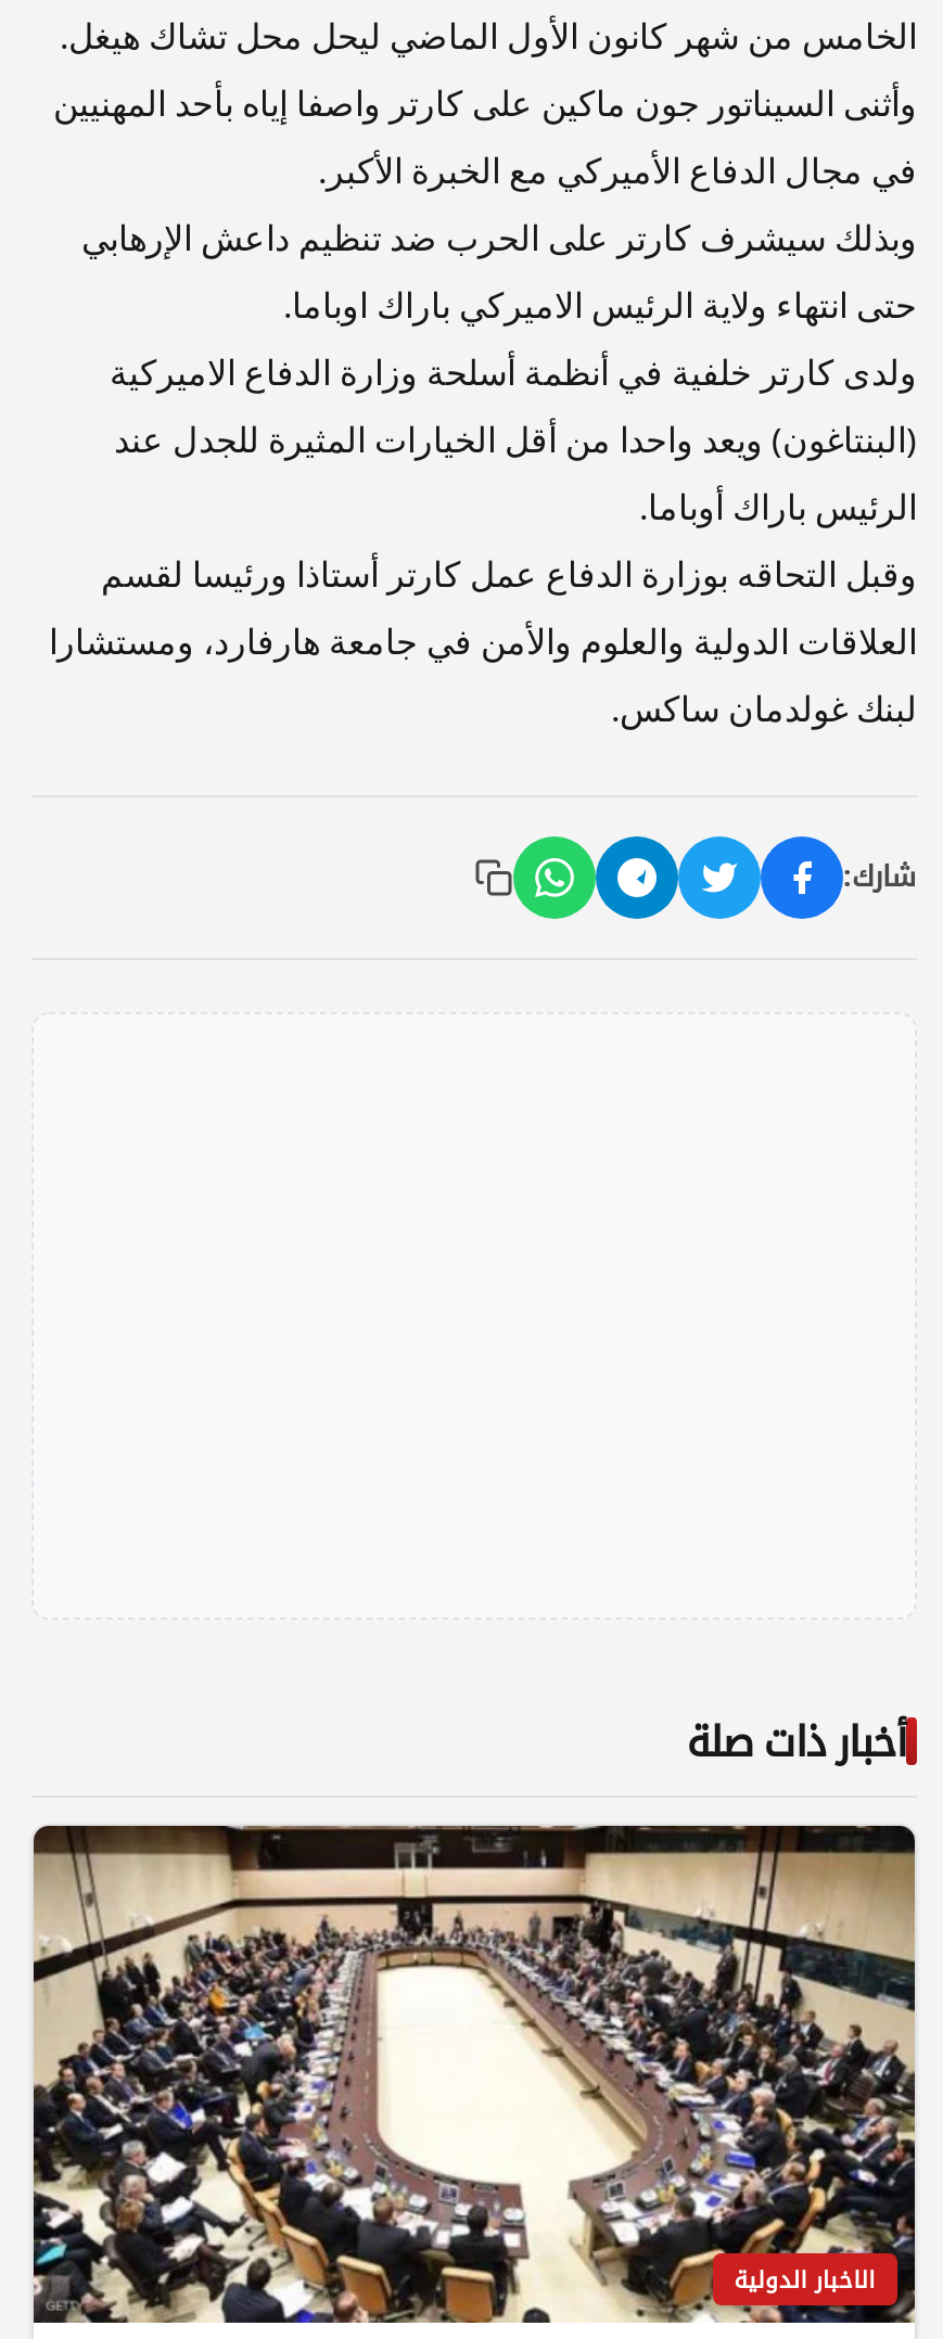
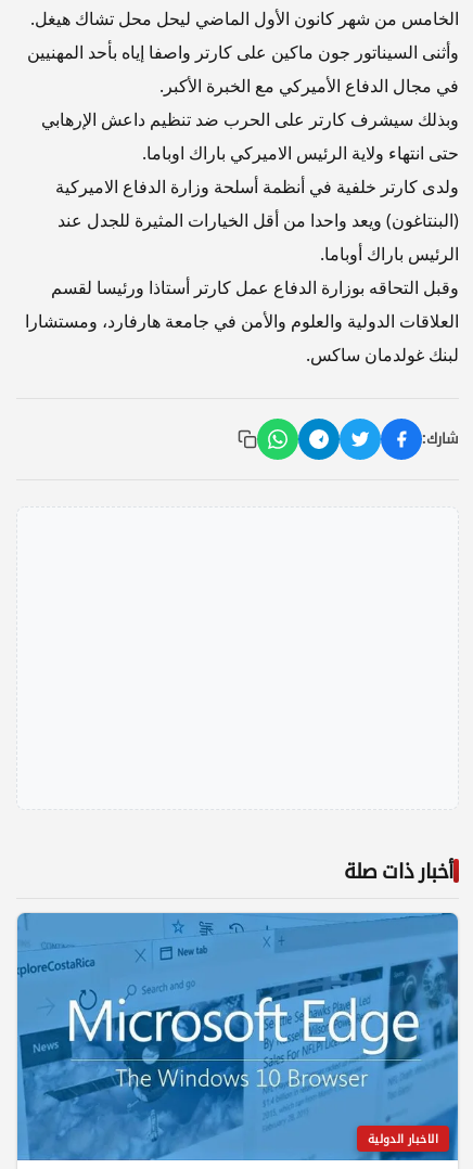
- [image]
+ [image]
